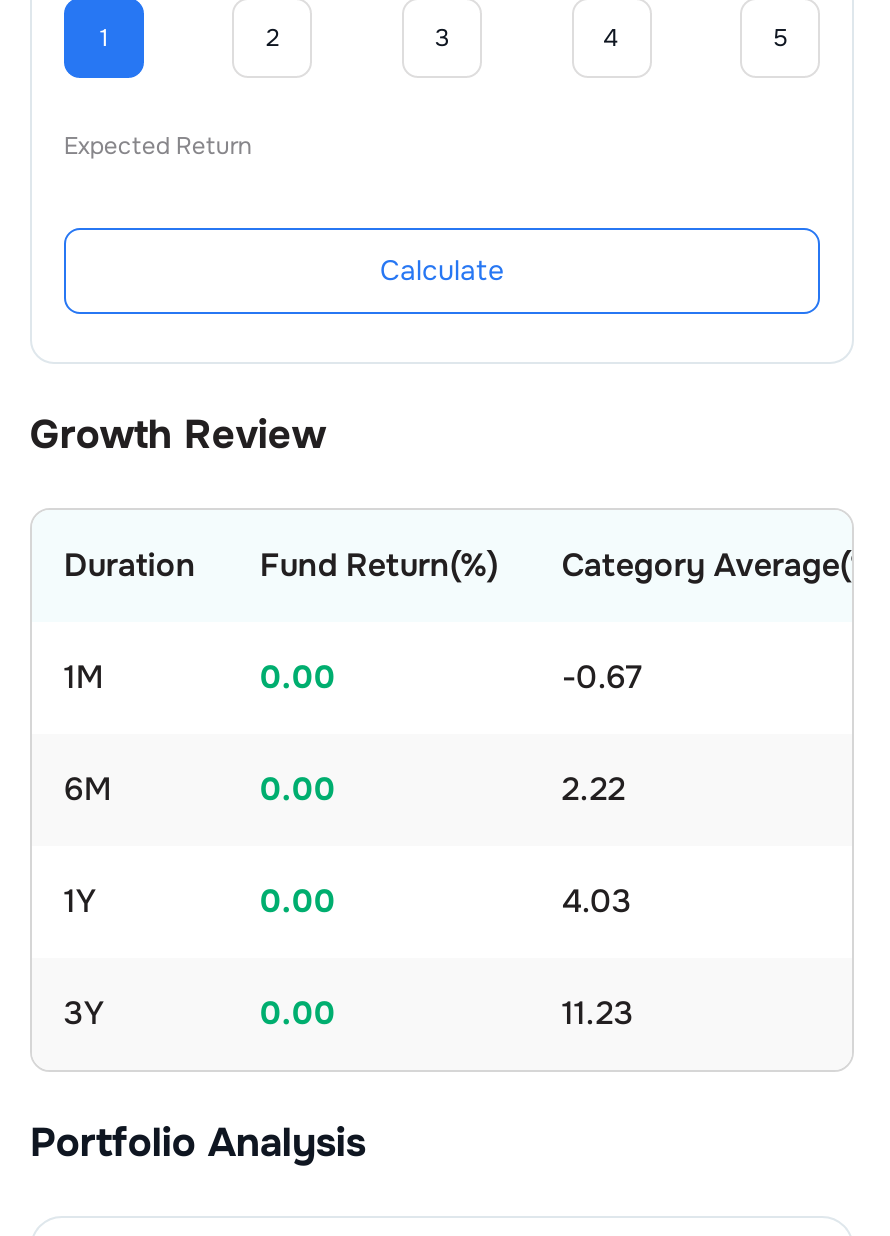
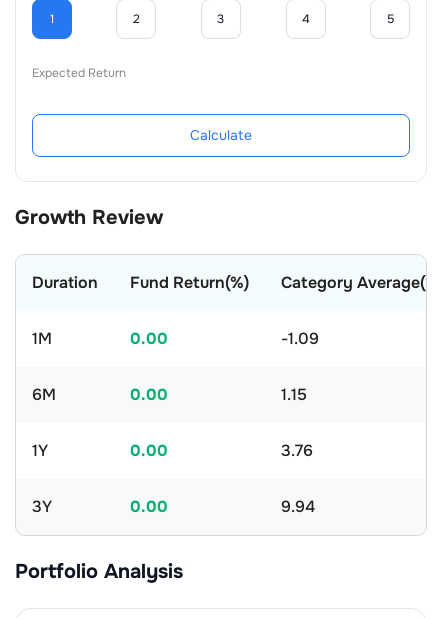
- -0.67
+ -1.09

- 2.22
+ 1.15

- 4.03
+ 3.76

- 11.23
+ 9.94
